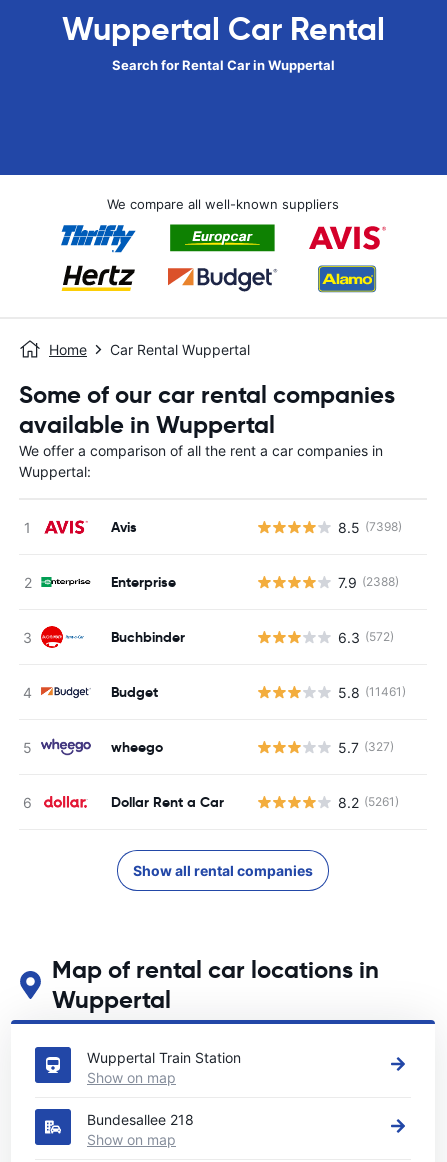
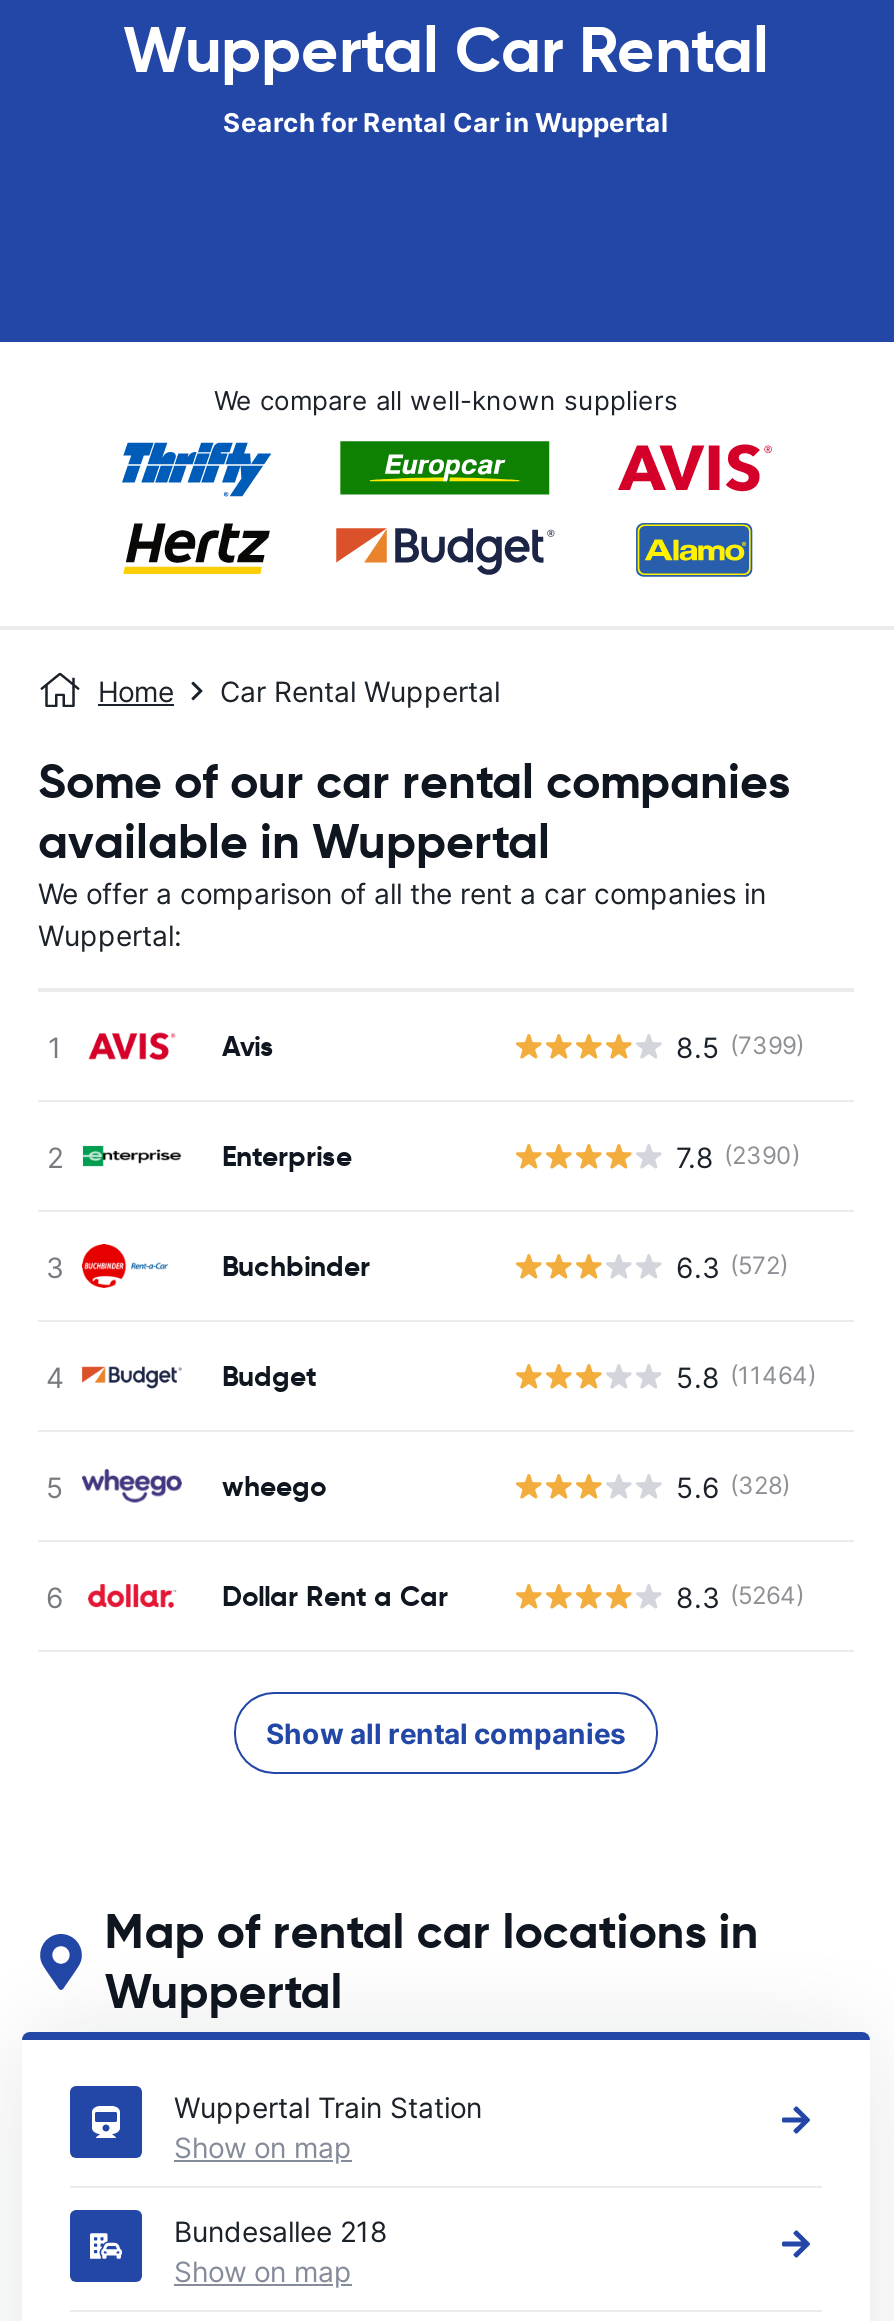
- 8.5 (7398)
+ 8.5 (7399)

- 7.9 (2388)
+ 7.8 (2390)

- 5.8 (11461)
+ 5.8 (11464)

- 5.7 (327)
+ 5.6 (328)

- 8.2 (5261)
+ 8.3 (5264)
